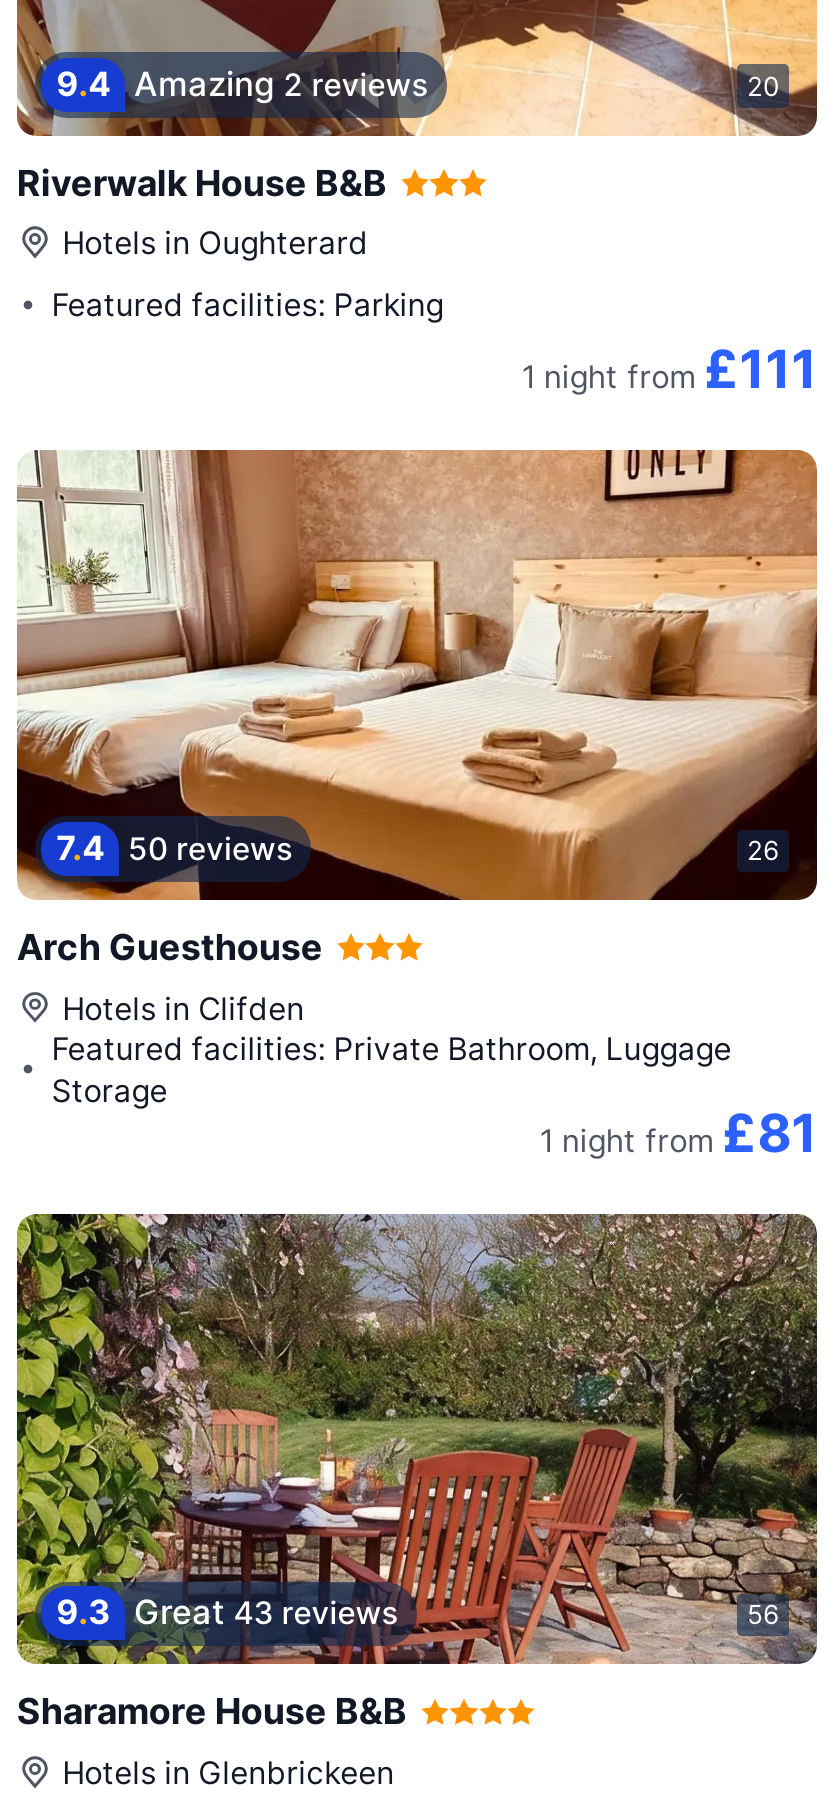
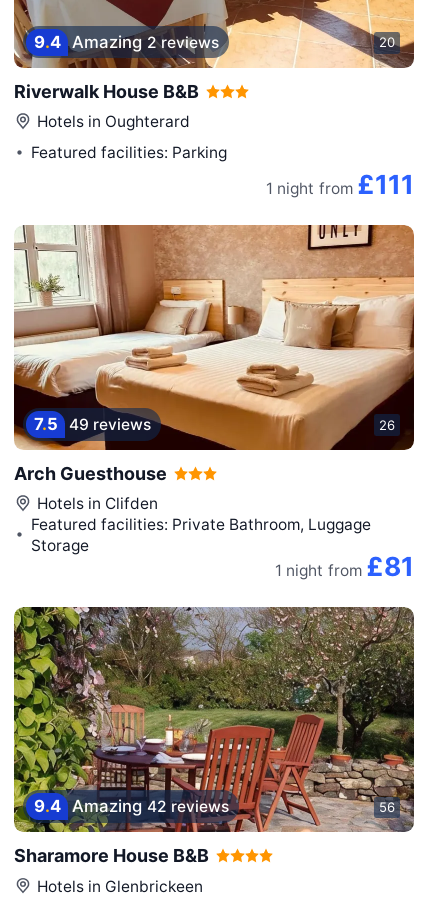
- 7.4
+ 7.5

- 50 reviews
+ 49 reviews

- 9.3 Great 43 reviews
+ 9.4 Amazing 42 reviews
